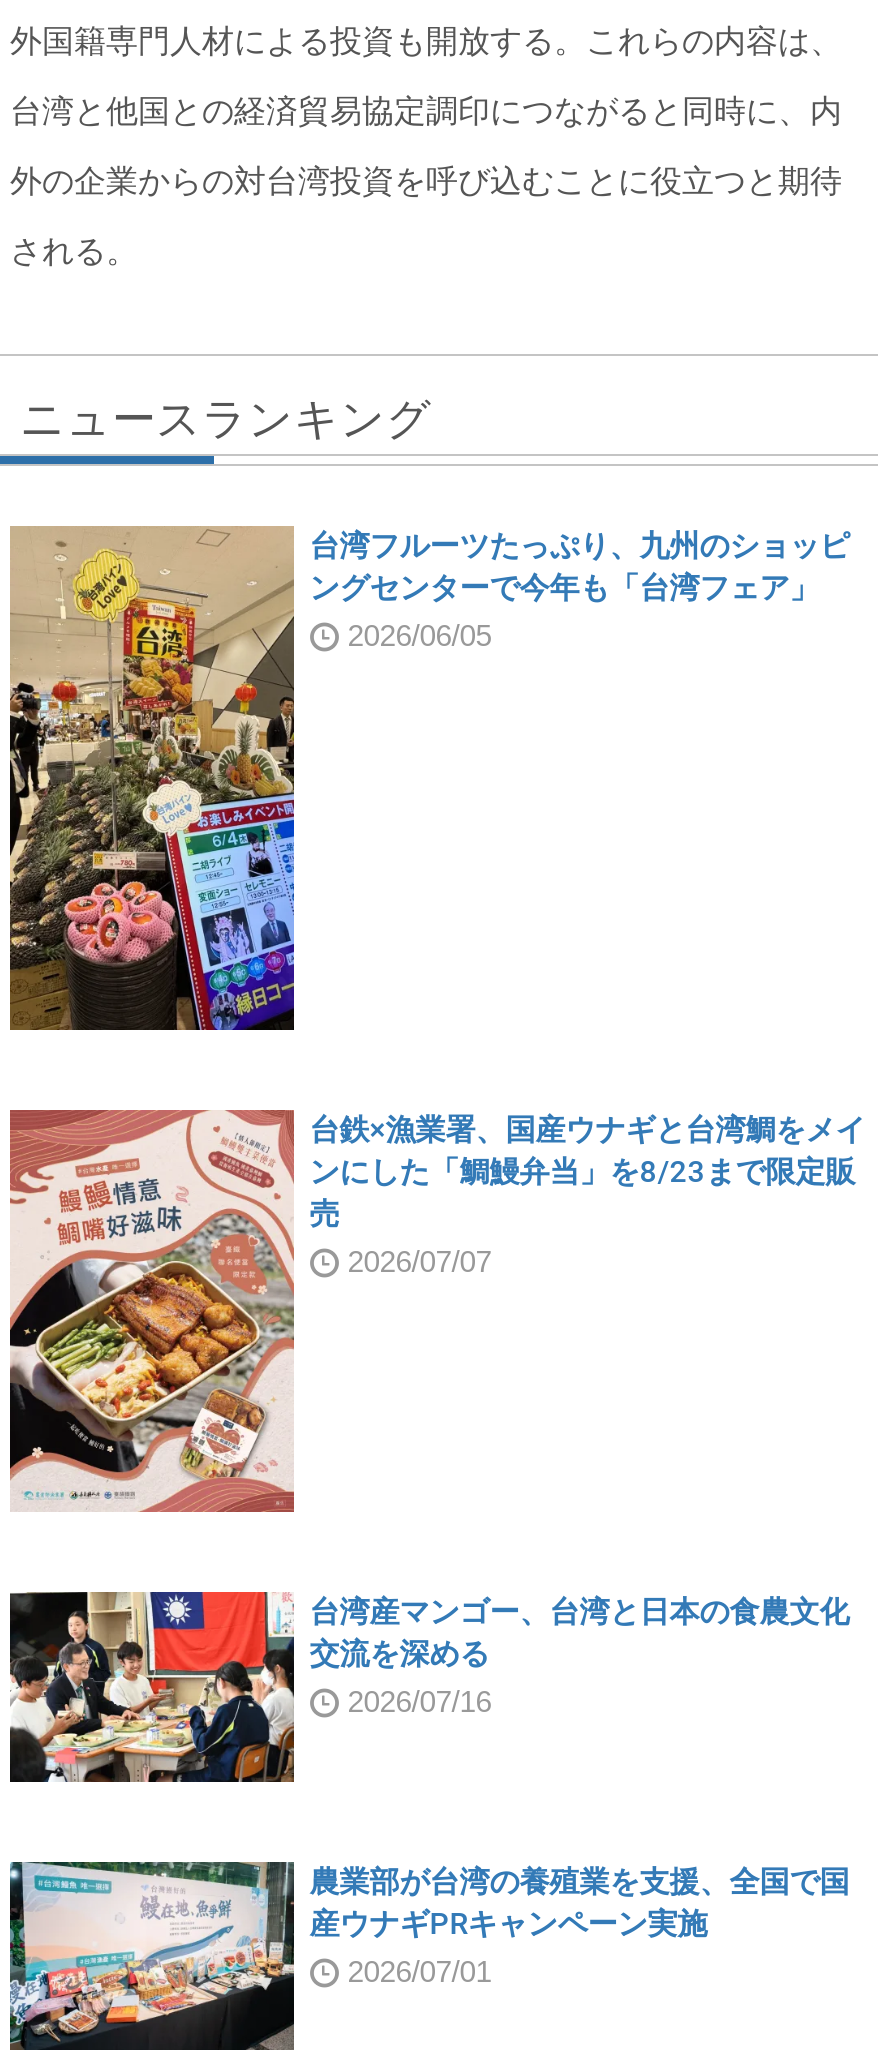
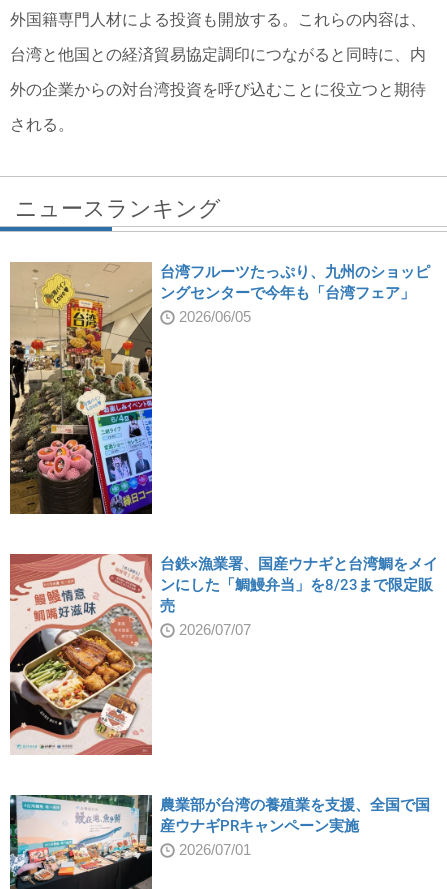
- [image]
- 台湾産マンゴー、台湾と日本の食農文化
- 交流を深める
- 2026/07/16
